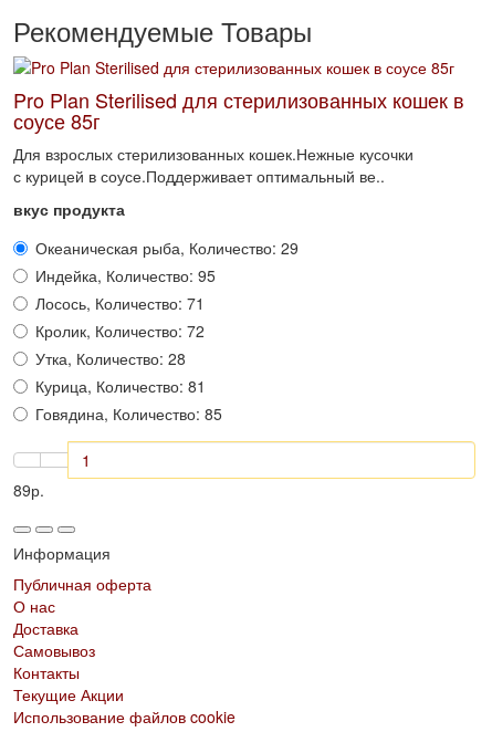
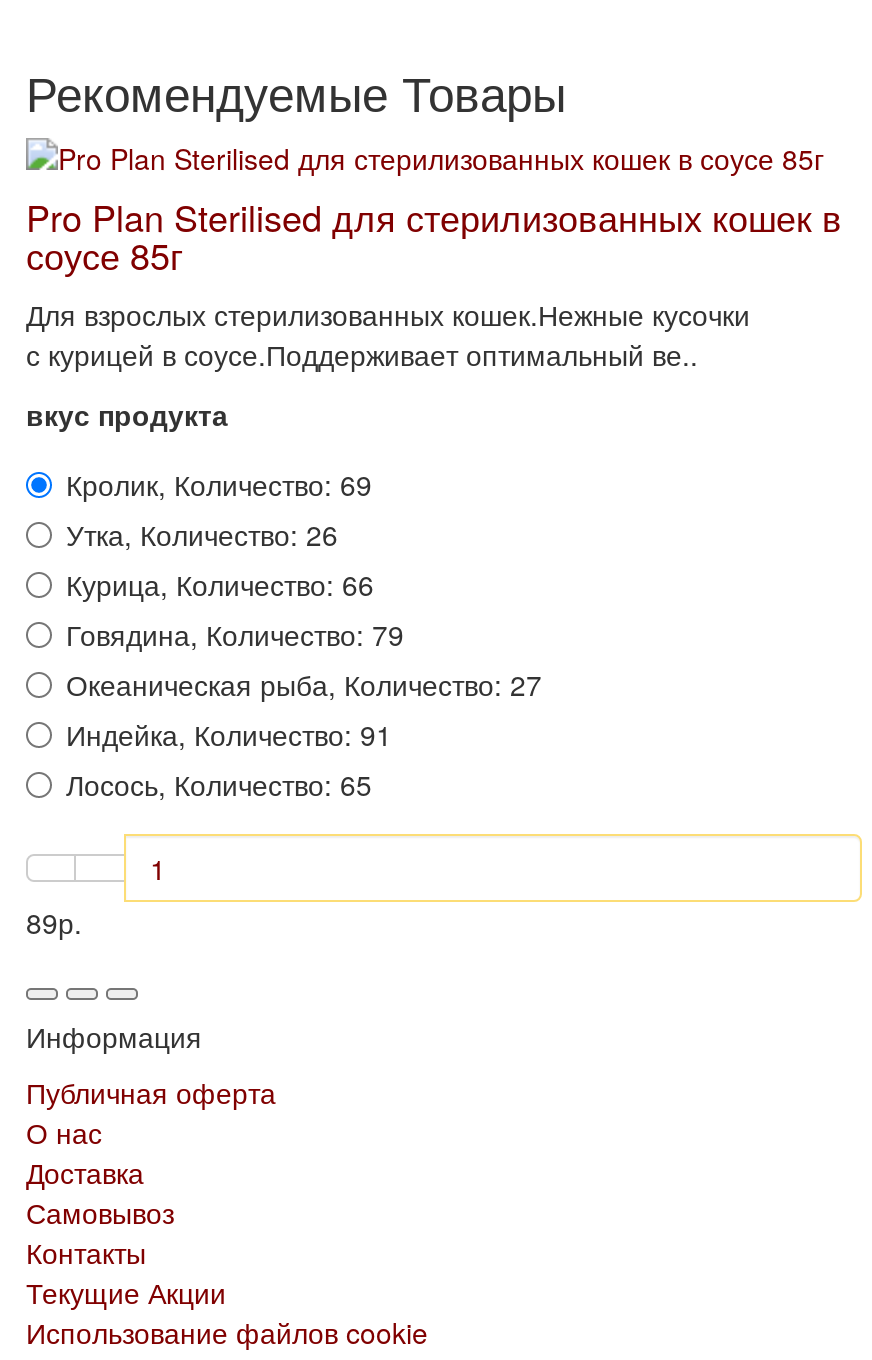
- Океаническая рыба, Количество: 29
- Индейка, Количество: 95
- Лосось, Количество: 71
- Кролик, Количество: 72
- Утка, Количество: 28
- Курица, Количество: 81
- Говядина, Количество: 85
+ Кролик, Количество: 69
+ Утка, Количество: 26
+ Курица, Количество: 66
+ Говядина, Количество: 79
+ Океаническая рыба, Количество: 27
+ Индейка, Количество: 91
+ Лосось, Количество: 65
